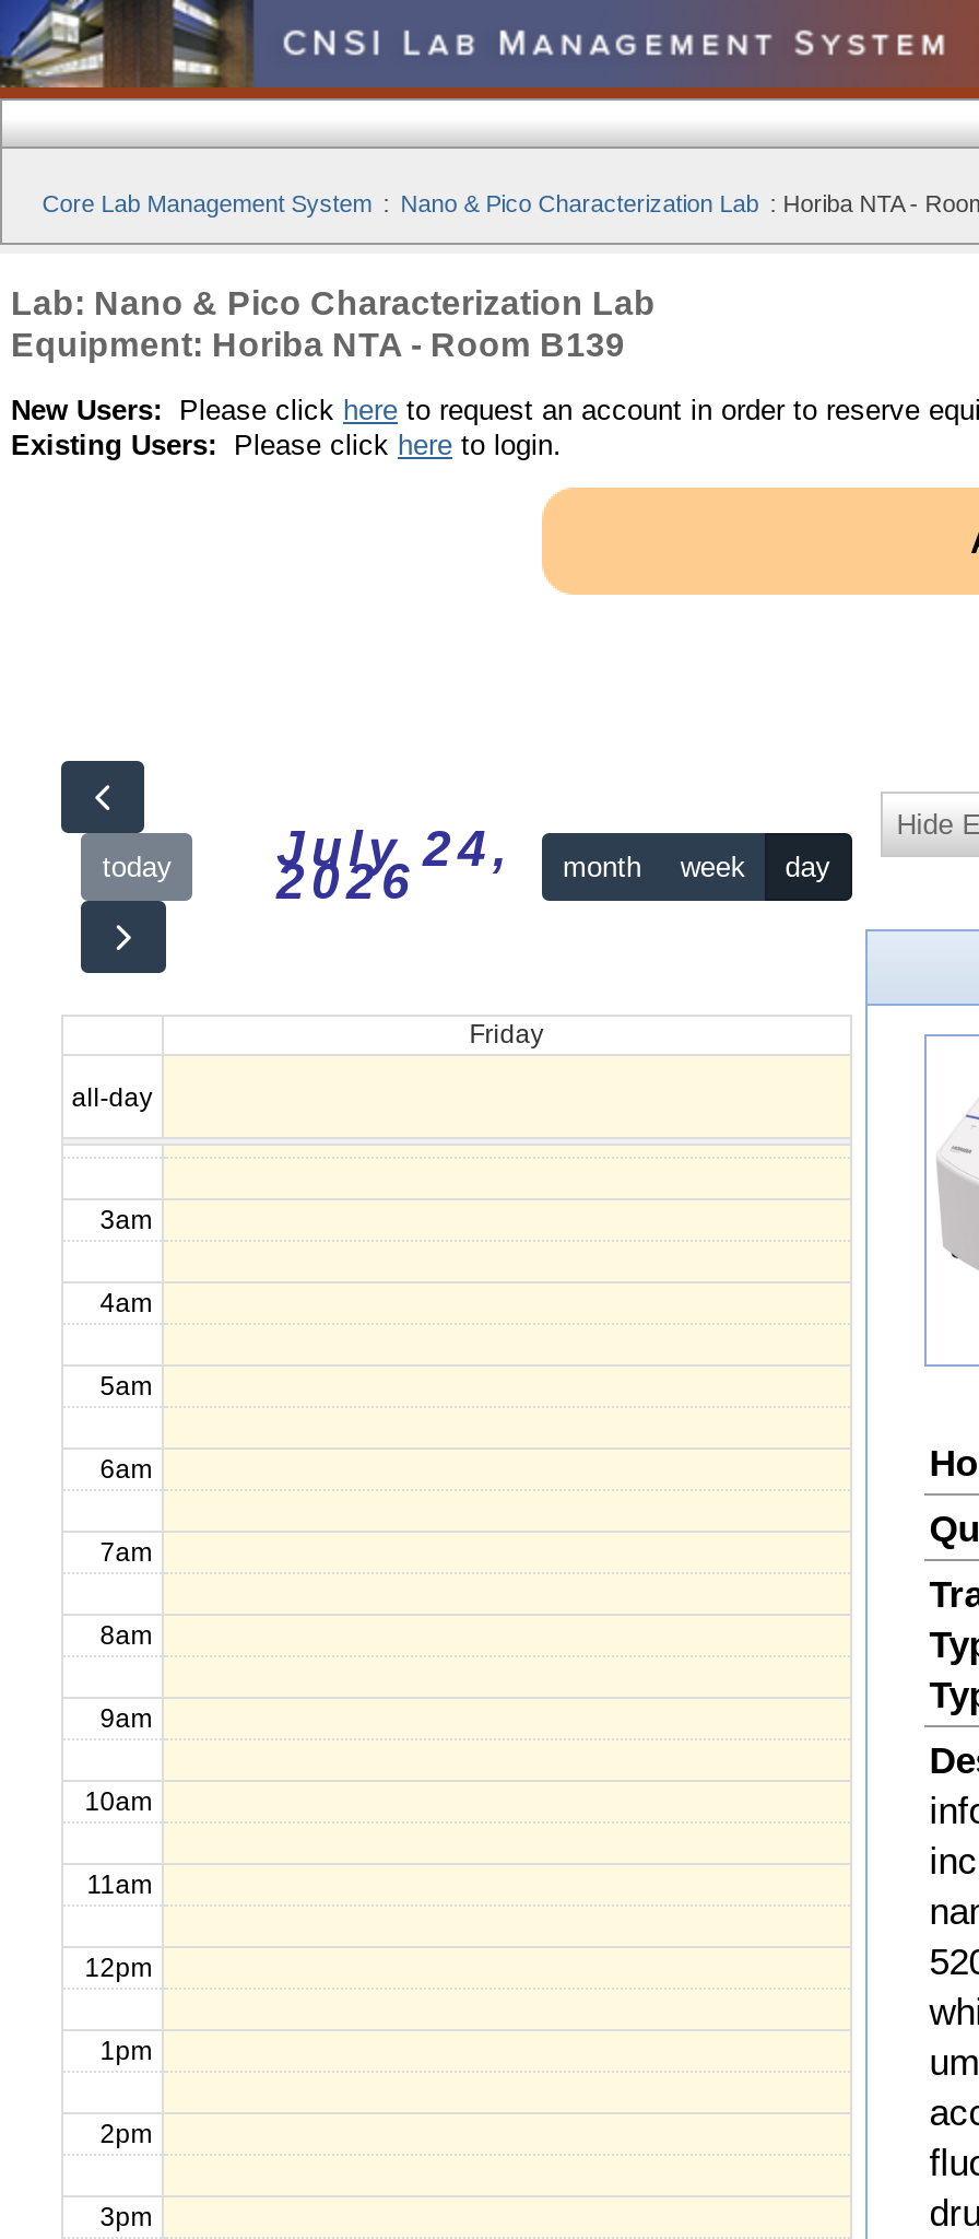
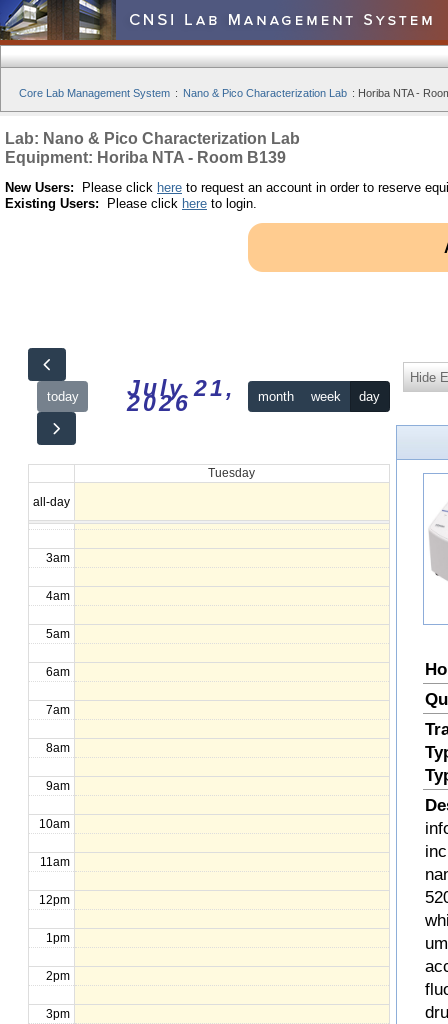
- July 24, month week day
+ July 21, month week day

- Friday
+ Tuesday
